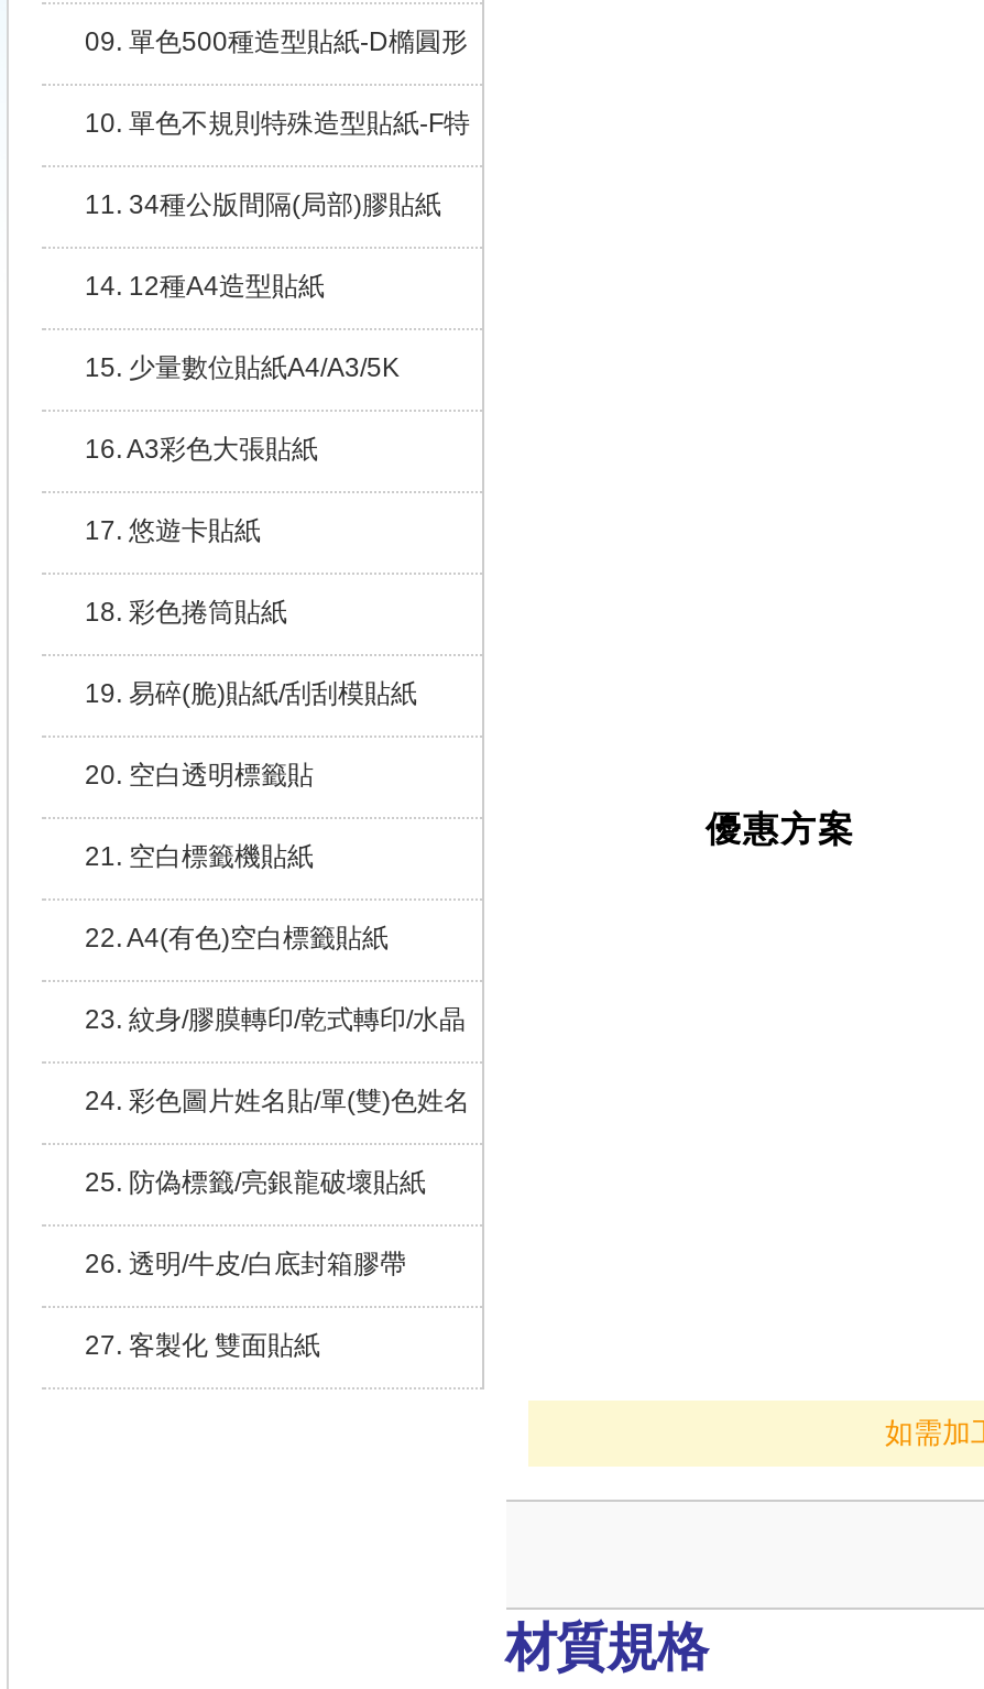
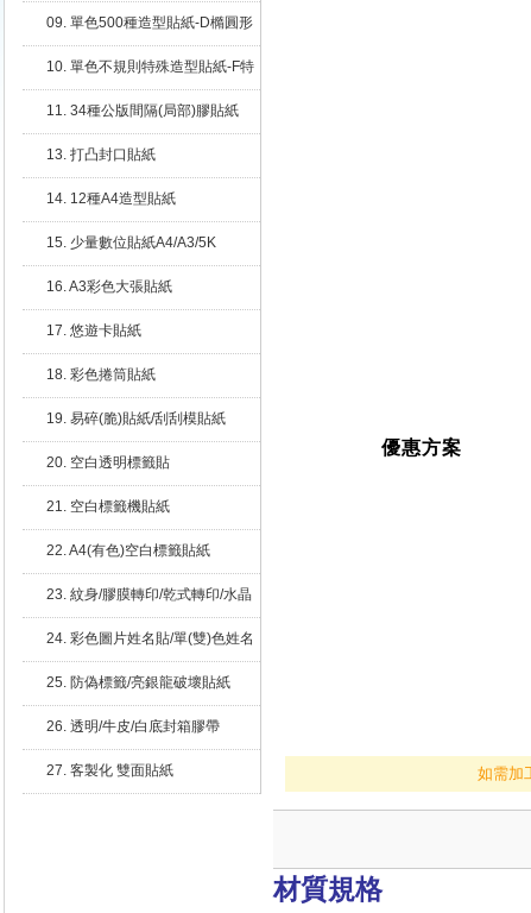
+ 13. 打凸封口貼紙

moved down: 14. 12種A4造型貼紙 | 15. 少量數位貼紙A4/A3/5K | 16. A3彩色大張貼紙 | ... | 26. 透明/牛皮/白底封箱膠帶 | 27. 客製化 雙面貼紙
